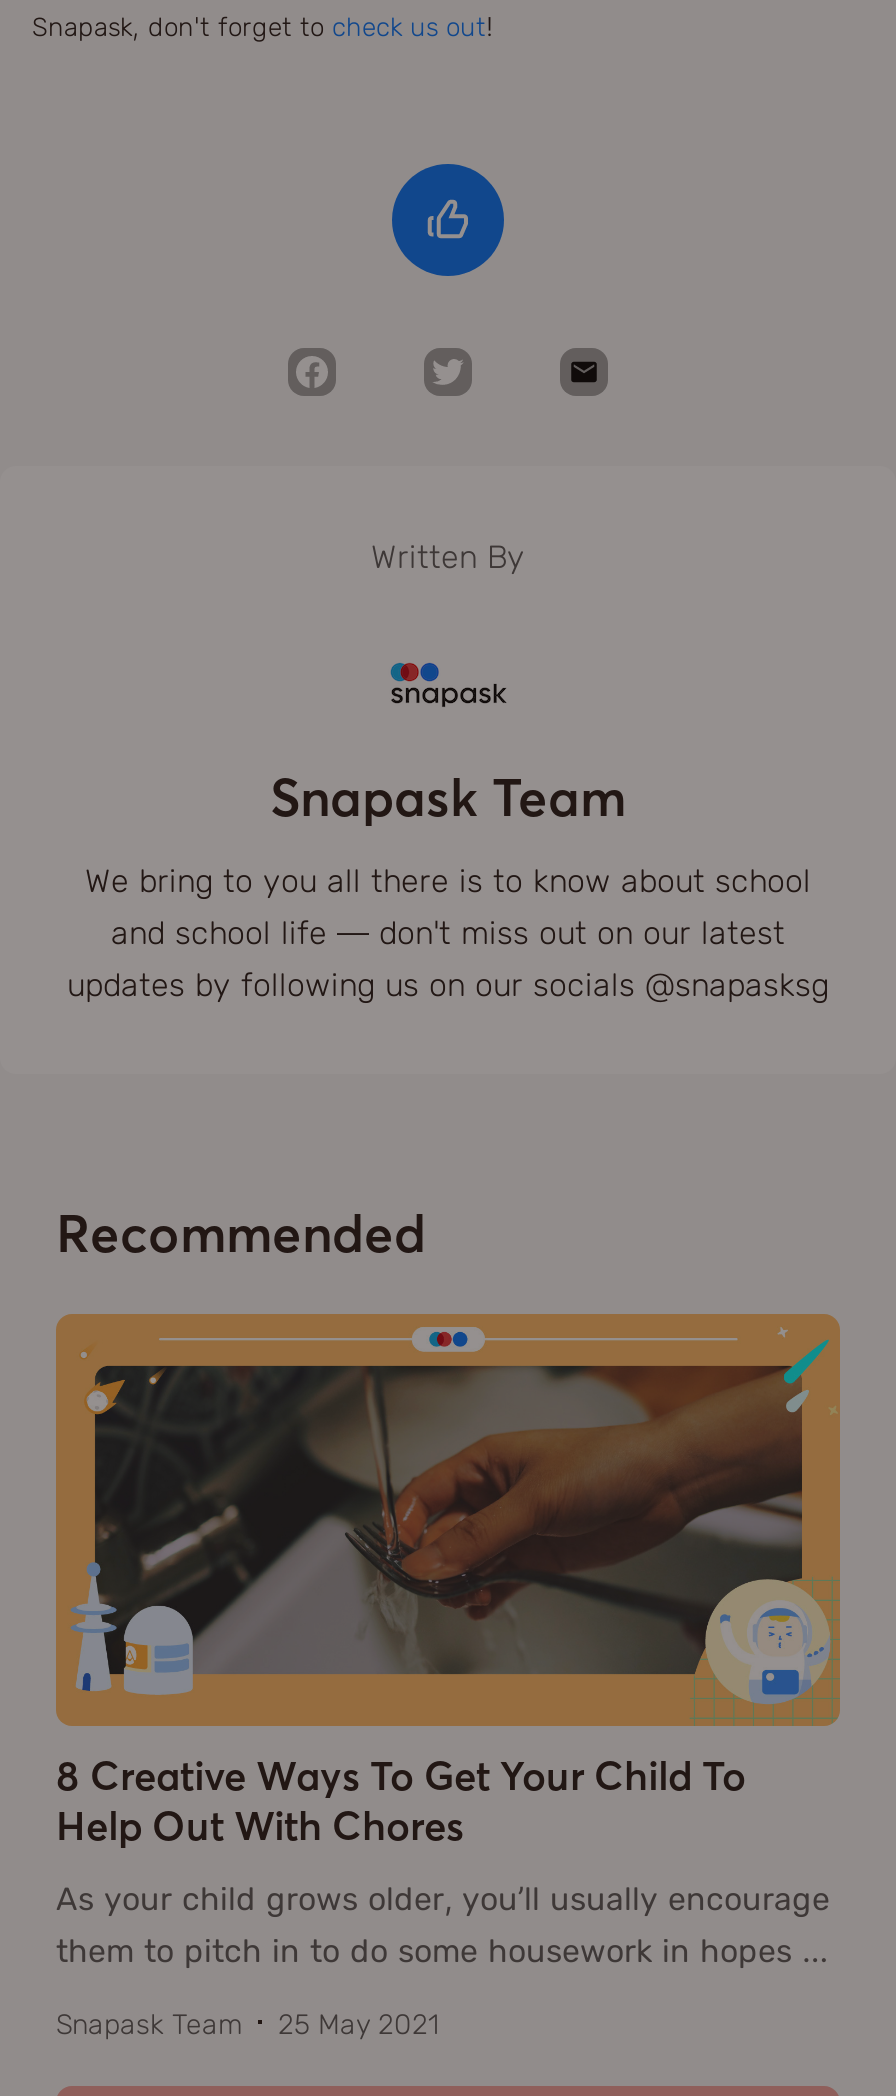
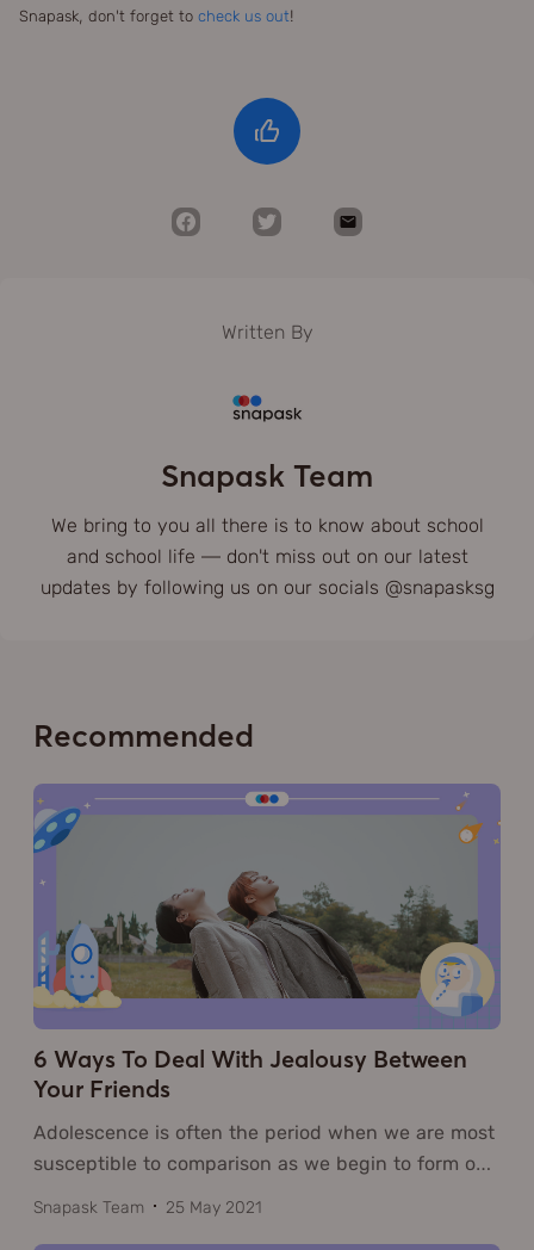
- [image]
- 8 Creative Ways To Get Your Child To
- Help Out With Chores
+ [image]
+ 6 Ways To Deal With Jealousy Between
+ Your Friends

- As your child grows older, you’ll usually encourage
- them to pitch in to do some housework in hopes …
+ Adolescence is often the period when we are most
+ susceptible to comparison as we begin to form o …
